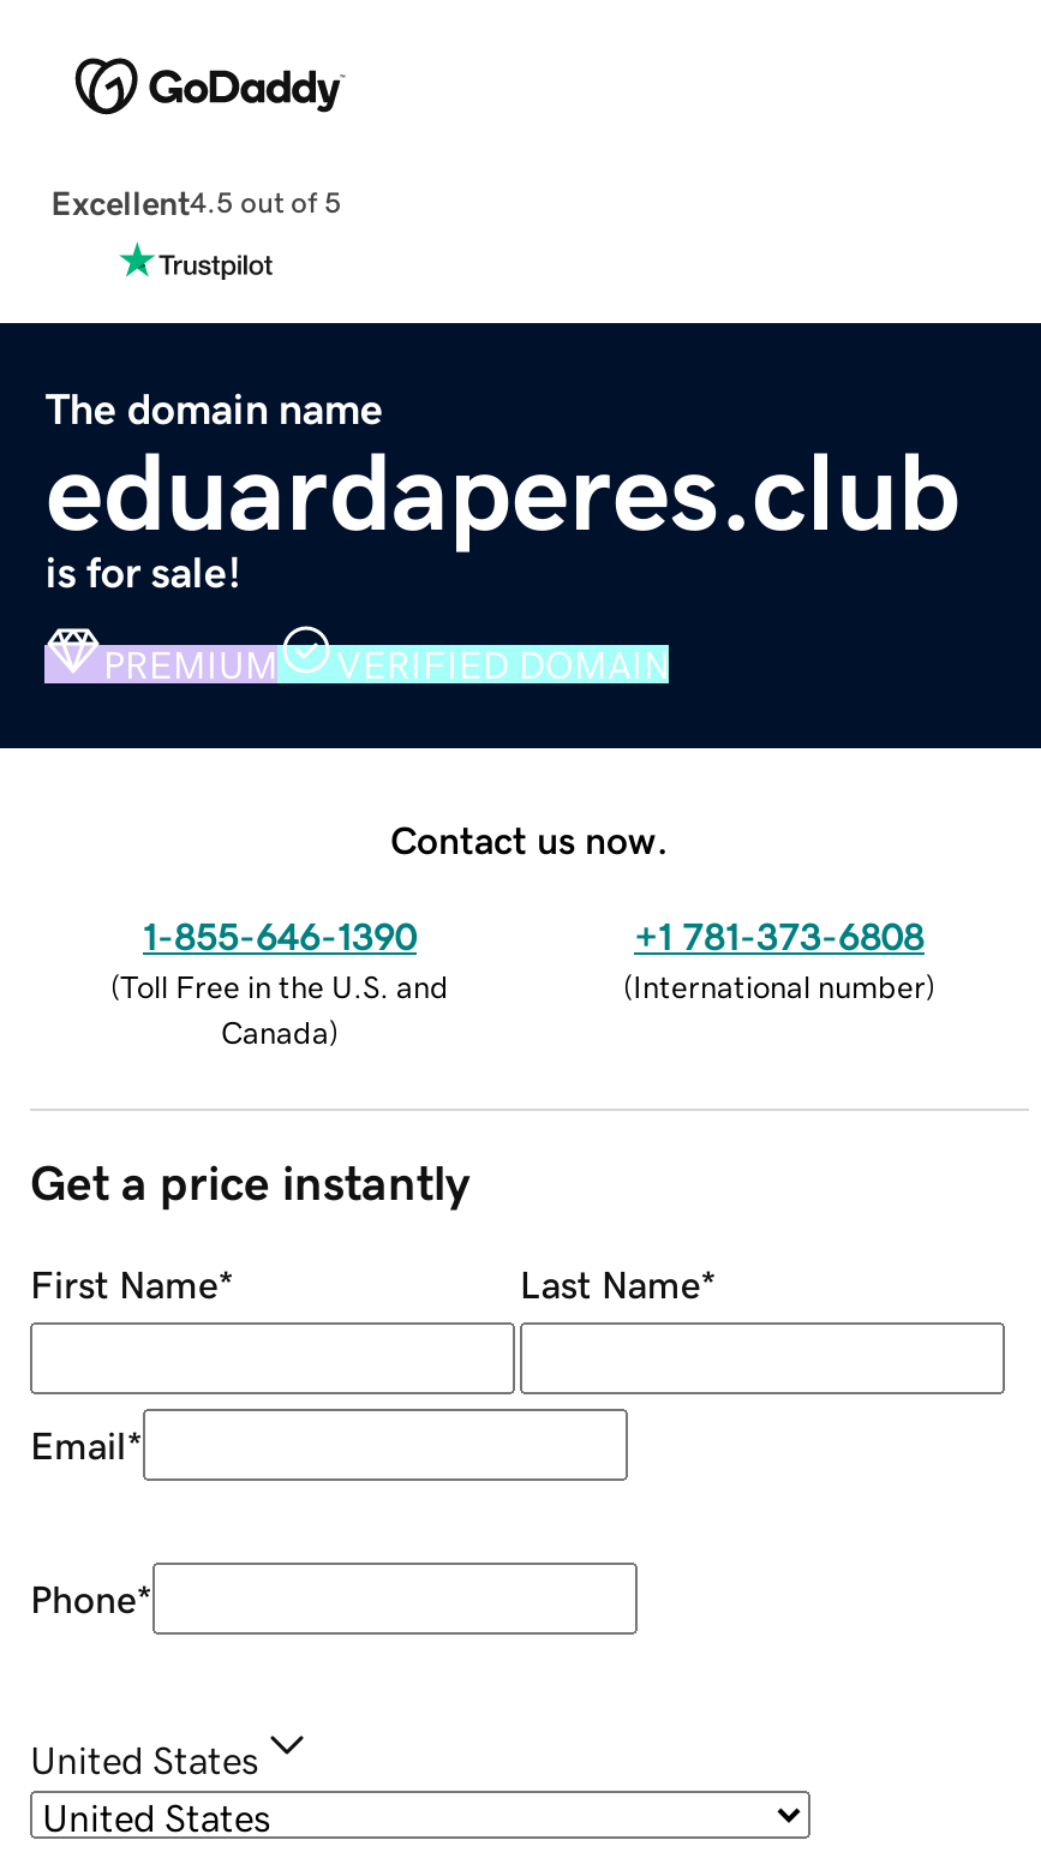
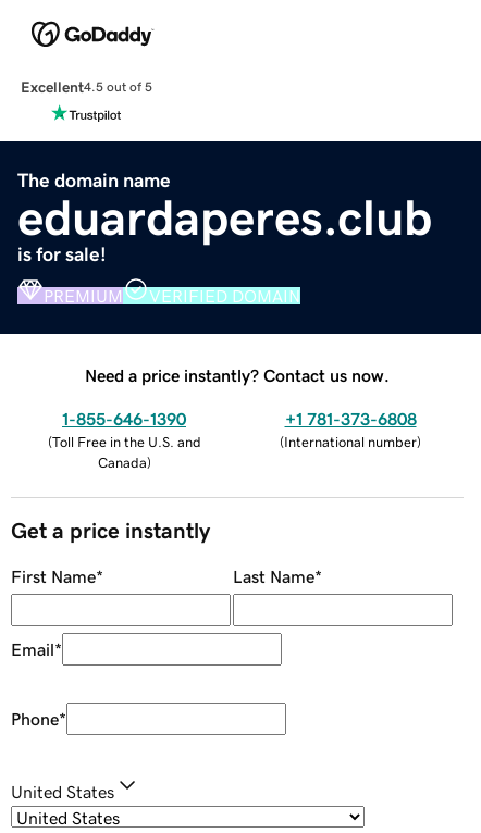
- Contact us now.
+ Need a price instantly? Contact us now.
